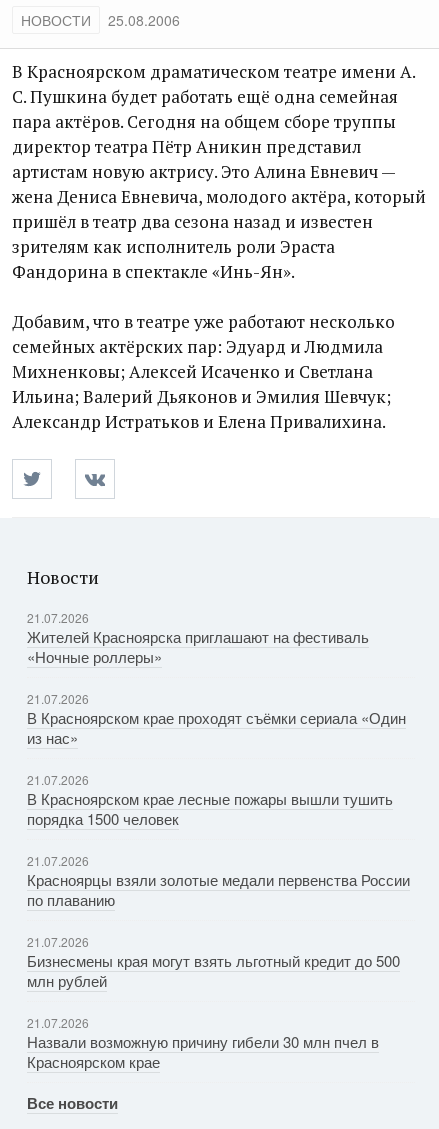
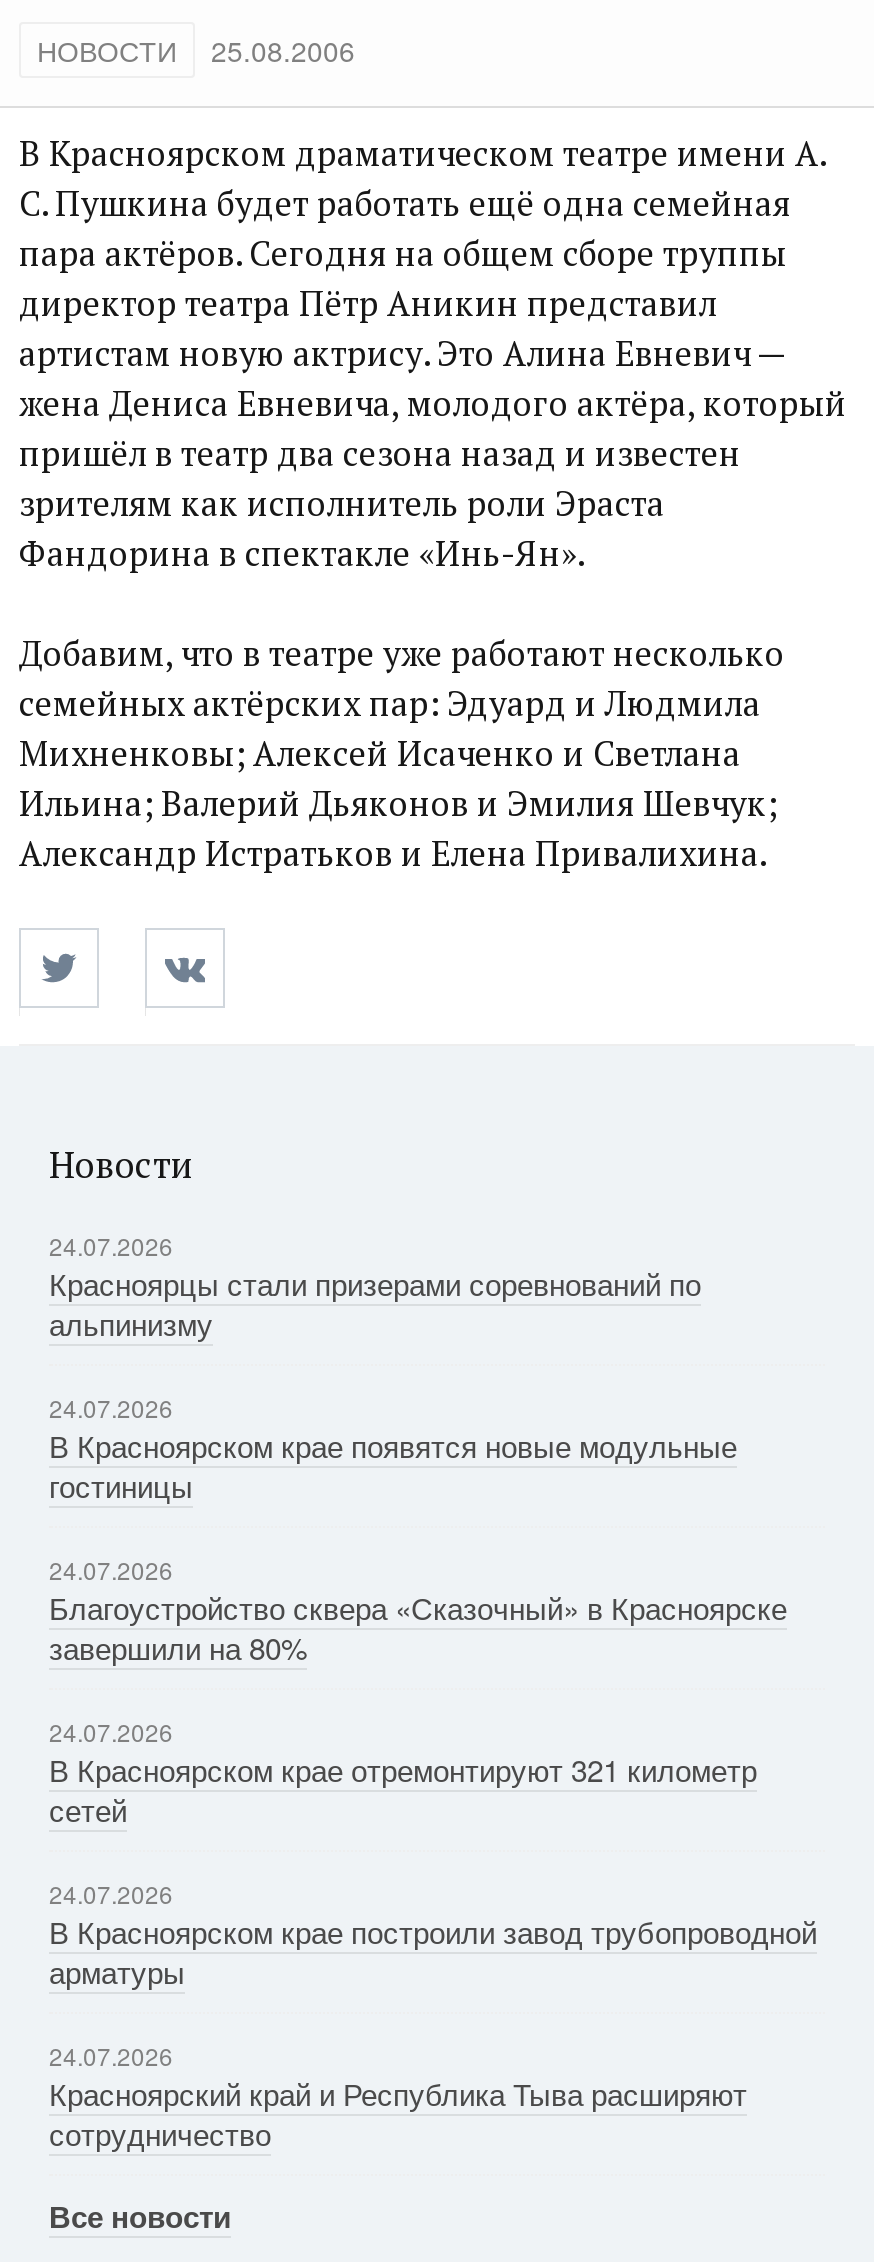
- 21.07.2026
- Жителей Красноярска приглашают на фестиваль
- «Ночные роллеры»
+ 24.07.2026
+ Красноярцы стали призерами соревнований по
+ альпинизму

- 21.07.2026
- В Красноярском крае проходят съёмки сериала «Один
- из нас»
+ 24.07.2026
+ В Красноярском крае появятся новые модульные
+ гостиницы

- 21.07.2026
- В Красноярском крае лесные пожары вышли тушить
- порядка 1500 человек
+ 24.07.2026
+ Благоустройство сквера «Сказочный» в Красноярске
+ завершили на 80%

- 21.07.2026
- Красноярцы взяли золотые медали первенства России
- по плаванию
+ 24.07.2026
+ В Красноярском крае отремонтируют 321 километр
+ сетей

- 21.07.2026
- Бизнесмены края могут взять льготный кредит до 500
- млн рублей
+ 24.07.2026
+ В Красноярском крае построили завод трубопроводной
+ арматуры

- 21.07.2026
- Назвали возможную причину гибели 30 млн пчел в
- Красноярском крае
+ 24.07.2026
+ Красноярский край и Республика Тыва расширяют
+ сотрудничество
